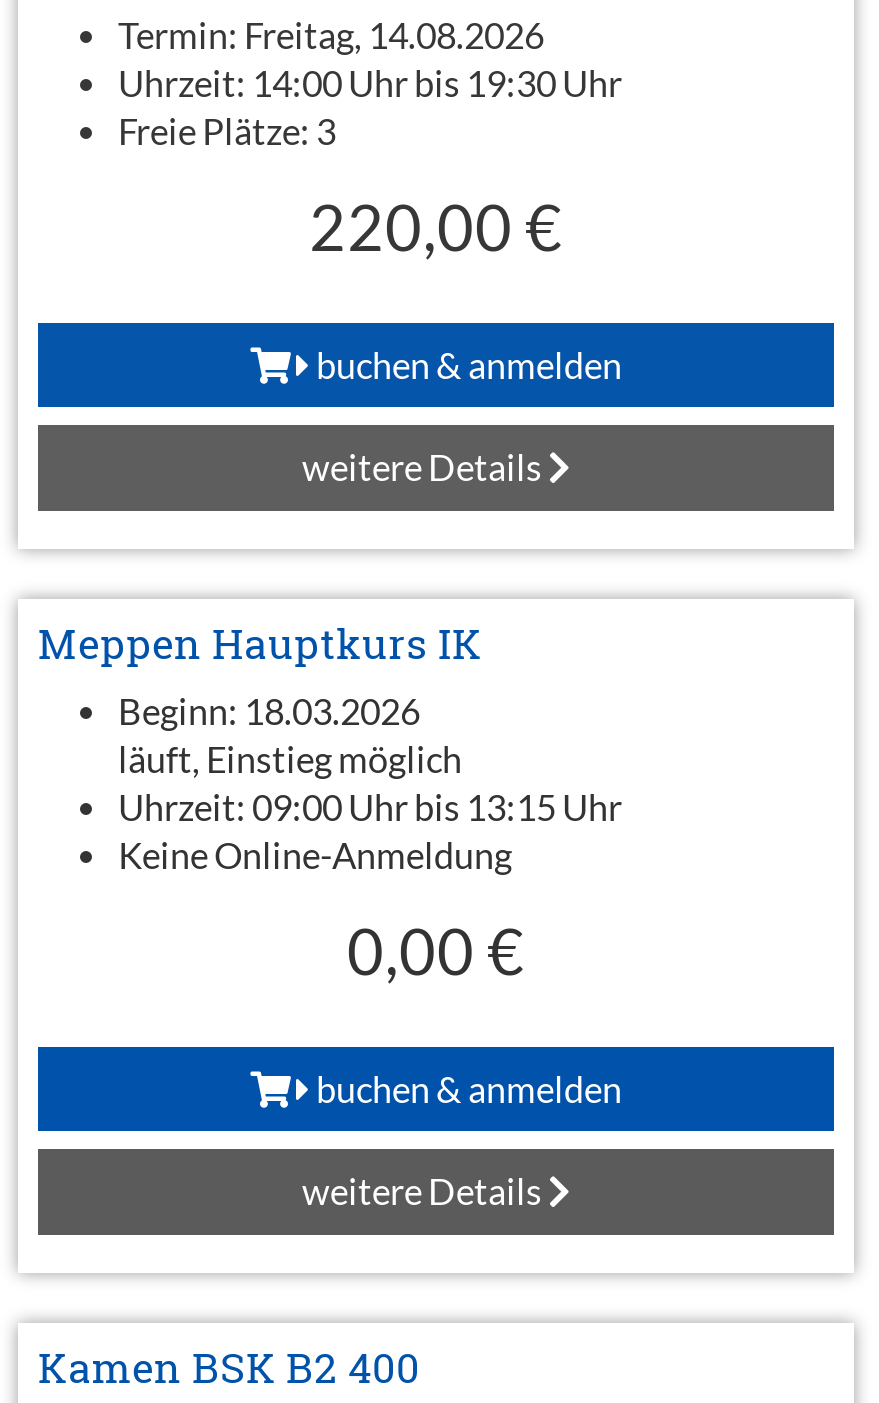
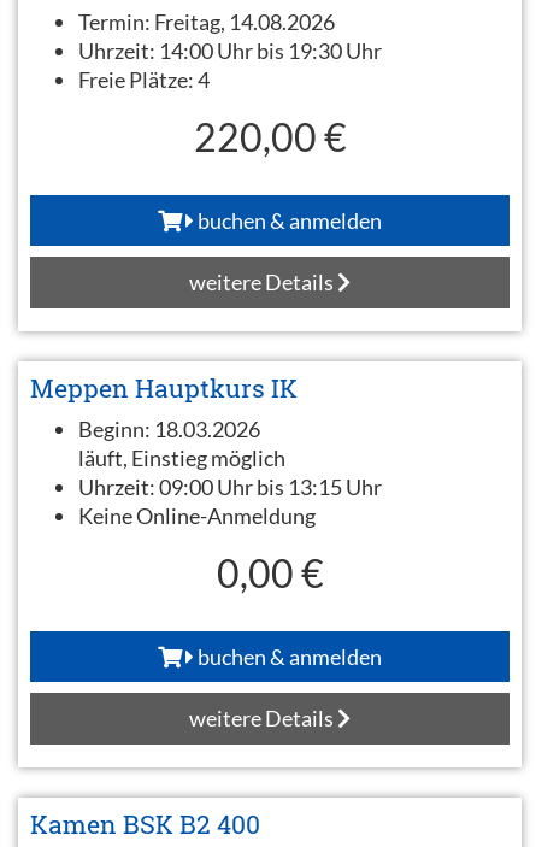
- Freie Plätze: 3
+ Freie Plätze: 4
